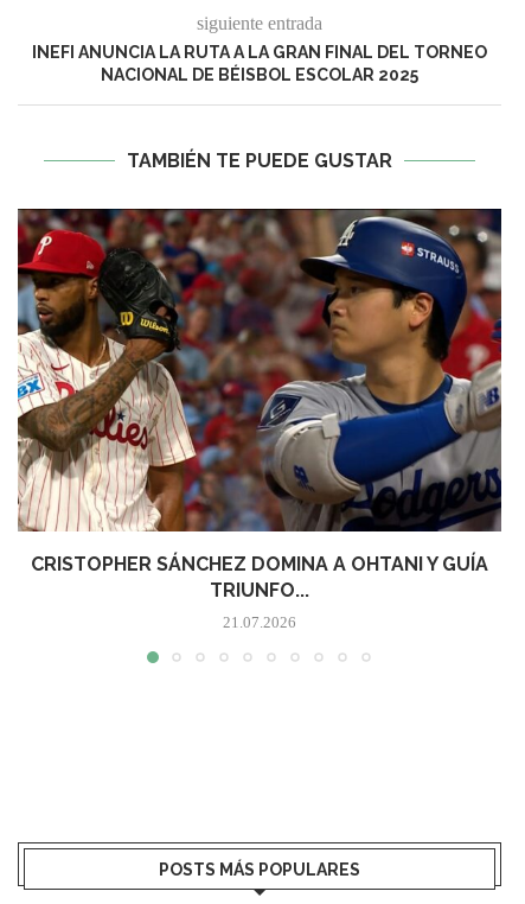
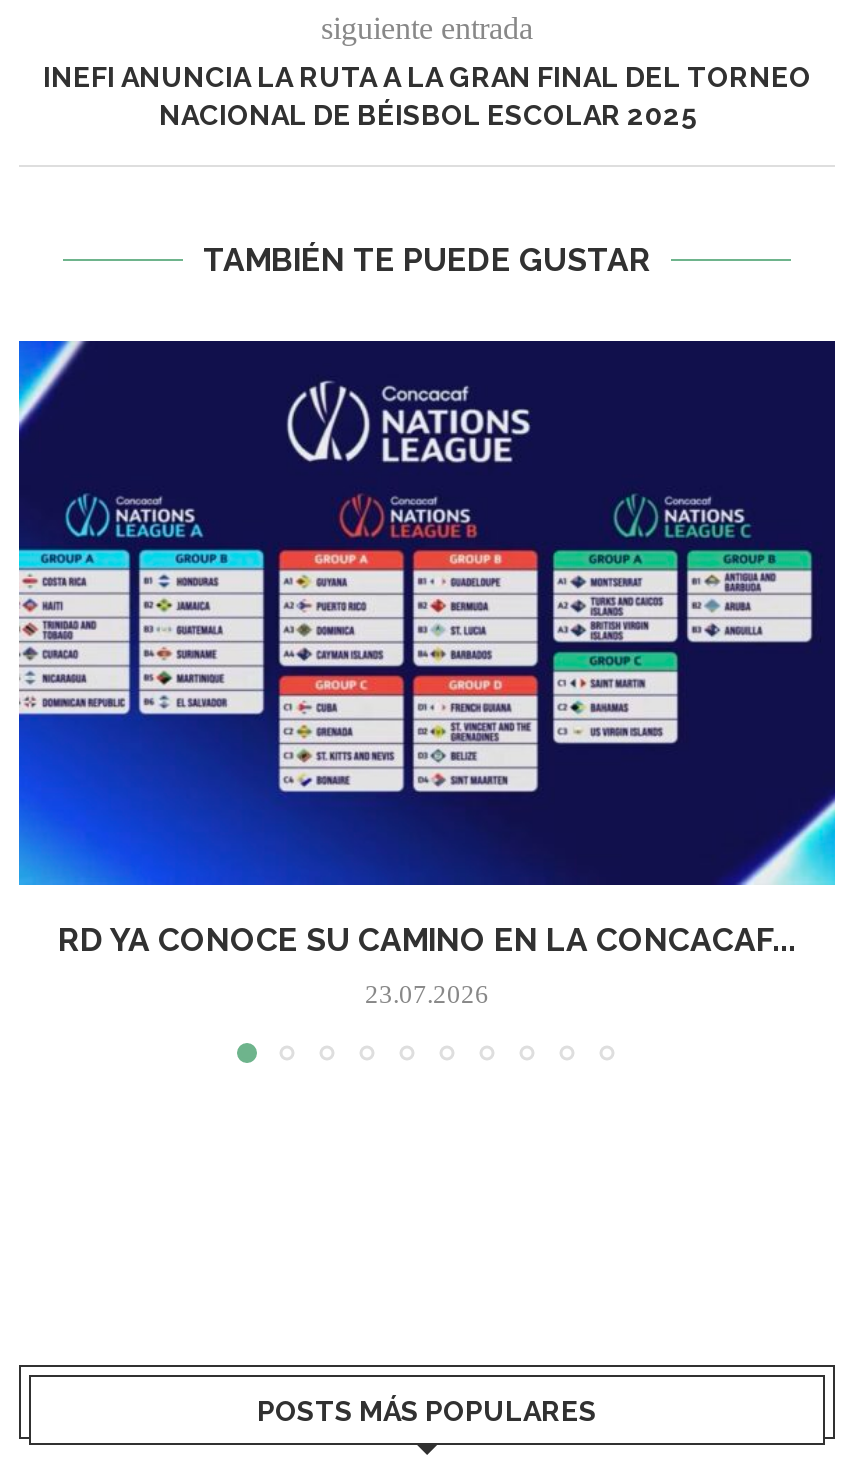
- [image]
- CRISTOPHER SÁNCHEZ DOMINA A OHTANI Y GUÍA
- TRIUNFO...
+ [image]
+ RD YA CONOCE SU CAMINO EN LA CONCACAF...

- 21.07.2026
+ 23.07.2026
